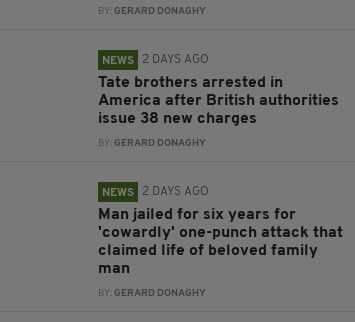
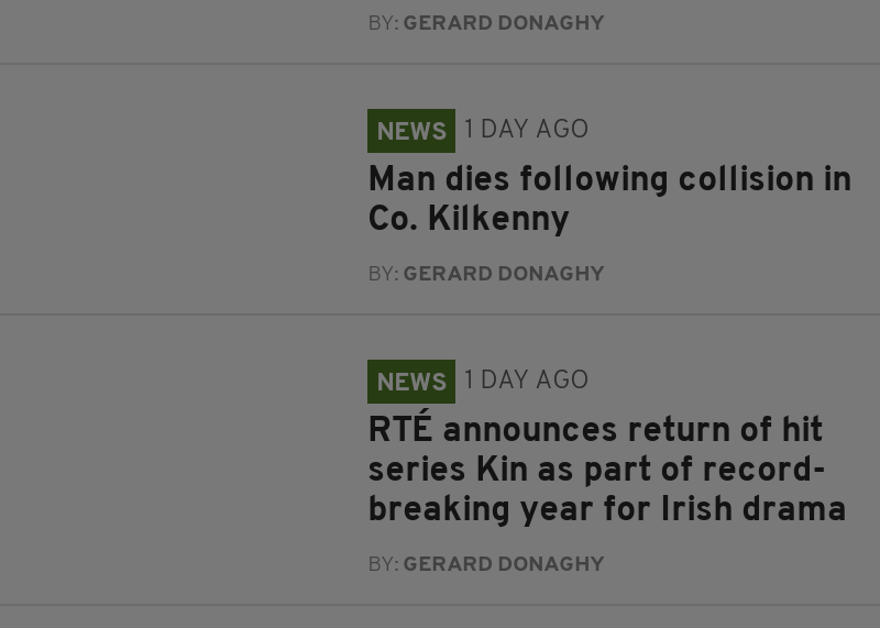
- NEWS 2 DAYS AGO
+ NEWS 1 DAY AGO

- Tate brothers arrested in
- America after British authorities
- issue 38 new charges
+ Man dies following collision in
+ Co. Kilkenny

- NEWS 2 DAYS AGO
+ NEWS 1 DAY AGO

- Man jailed for six years for
- 'cowardly' one-punch attack that
- claimed life of beloved family
- man
+ RTÉ announces return of hit
+ series Kin as part of record-
+ breaking year for Irish drama
